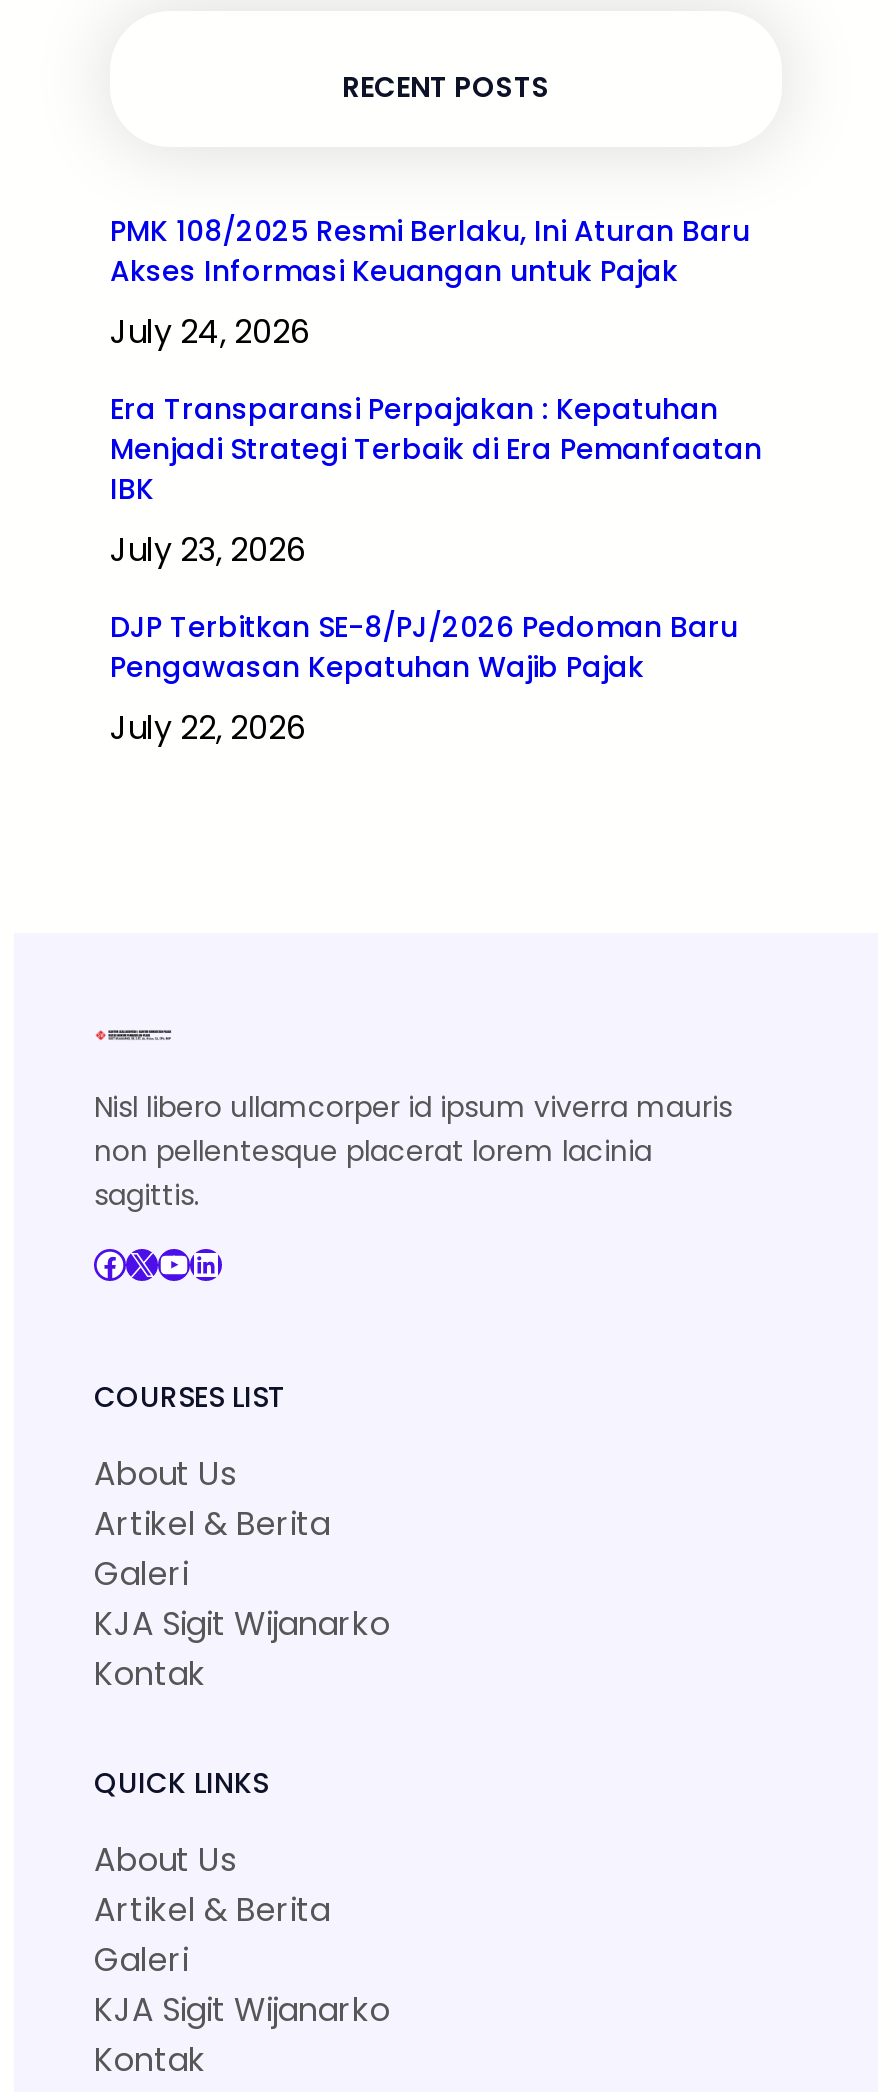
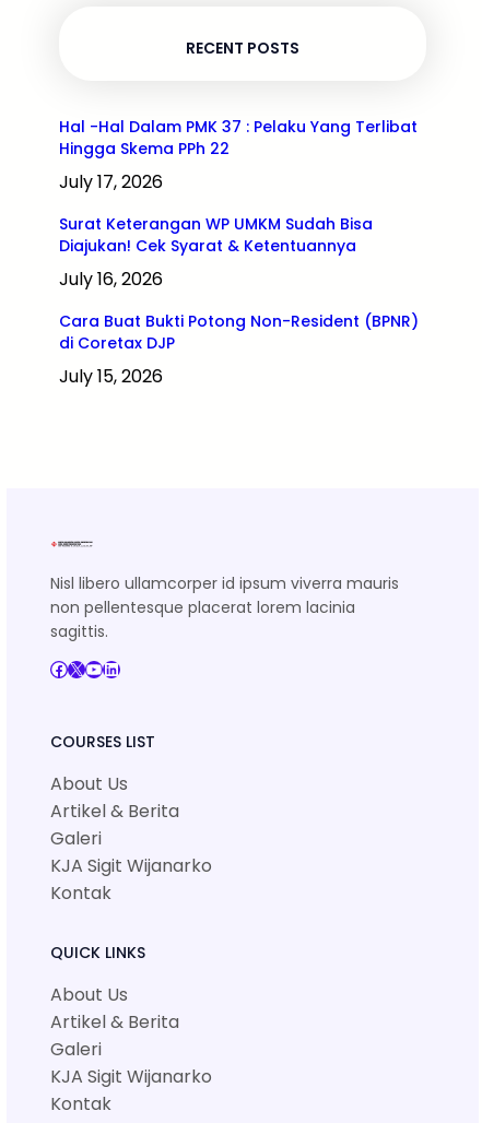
- PMK 108/2025 Resmi Berlaku, Ini Aturan Baru
- Akses Informasi Keuangan untuk Pajak
- July 24, 2026
+ Hal -Hal Dalam PMK 37 : Pelaku Yang Terlibat
+ Hingga Skema PPh 22
+ July 17, 2026

- Era Transparansi Perpajakan : Kepatuhan
- Menjadi Strategi Terbaik di Era Pemanfaatan
- IBK
- July 23, 2026
+ Surat Keterangan WP UMKM Sudah Bisa
+ Diajukan! Cek Syarat & Ketentuannya
+ July 16, 2026

- DJP Terbitkan SE-8/PJ/2026 Pedoman Baru
- Pengawasan Kepatuhan Wajib Pajak
- July 22, 2026
+ Cara Buat Bukti Potong Non-Resident (BPNR)
+ di Coretax DJP
+ July 15, 2026
